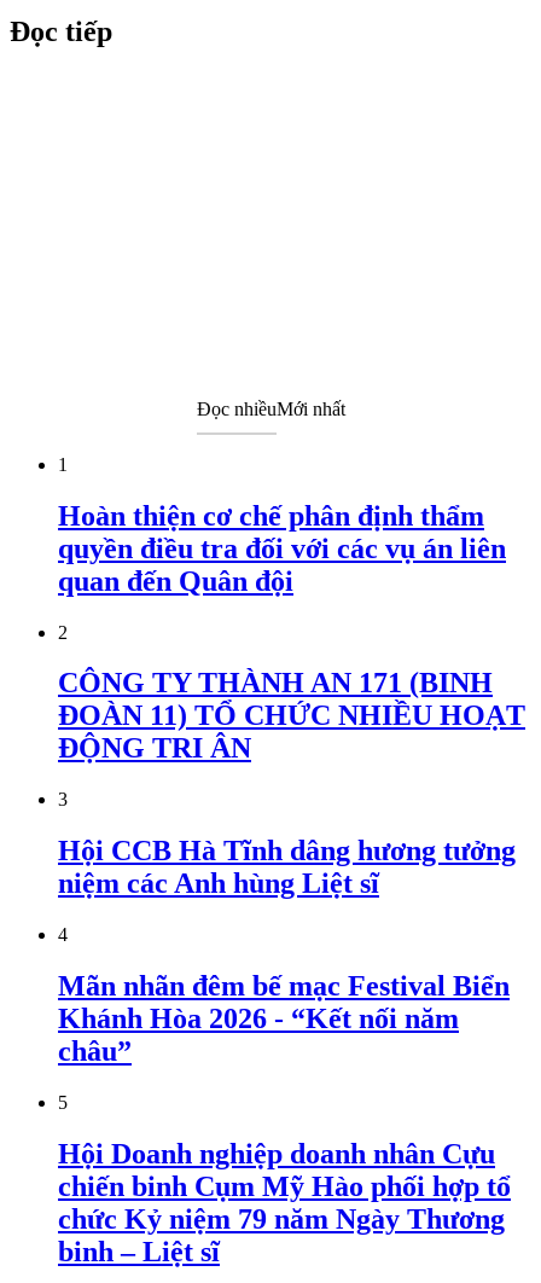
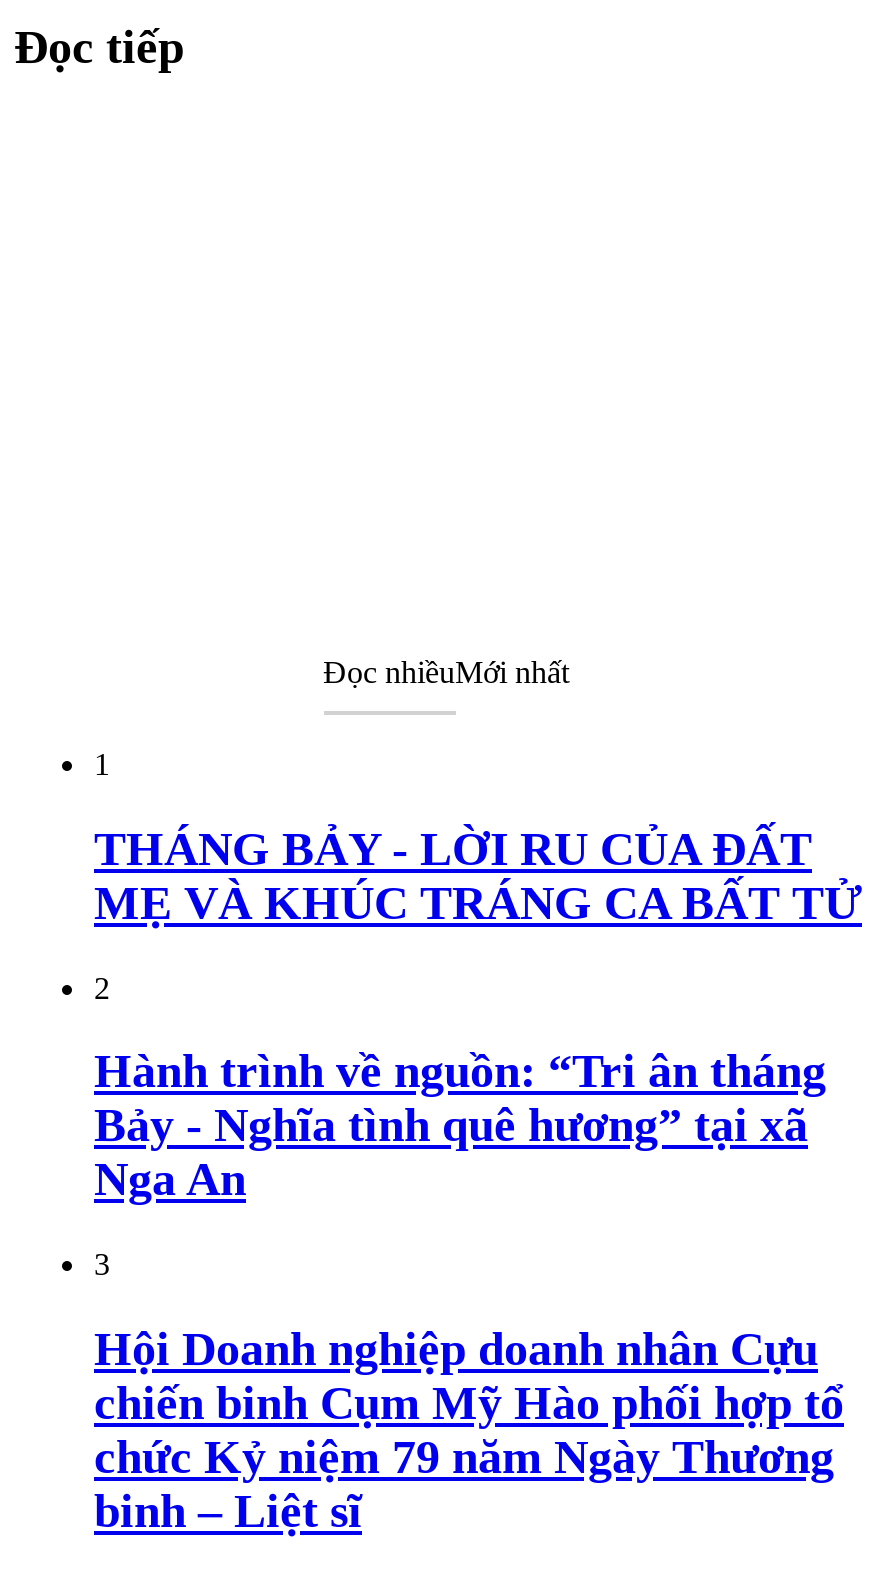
- Hoàn thiện cơ chế phân định thẩm
- quyền điều tra đối với các vụ án liên
- quan đến Quân đội
+ THÁNG BẢY - LỜI RU CỦA ĐẤT
+ MẸ VÀ KHÚC TRÁNG CA BẤT TỬ

- CÔNG TY THÀNH AN 171 (BINH
- ĐOÀN 11) TỔ CHỨC NHIỀU HOẠT
- ĐỘNG TRI ÂN
+ Hành trình về nguồn: “Tri ân tháng
+ Bảy - Nghĩa tình quê hương” tại xã
+ Nga An

- Hội CCB Hà Tĩnh dâng hương tưởng
- niệm các Anh hùng Liệt sĩ
- 4
- Mãn nhãn đêm bế mạc Festival Biển
- Khánh Hòa 2026 - “Kết nối năm
- châu”
- 5
